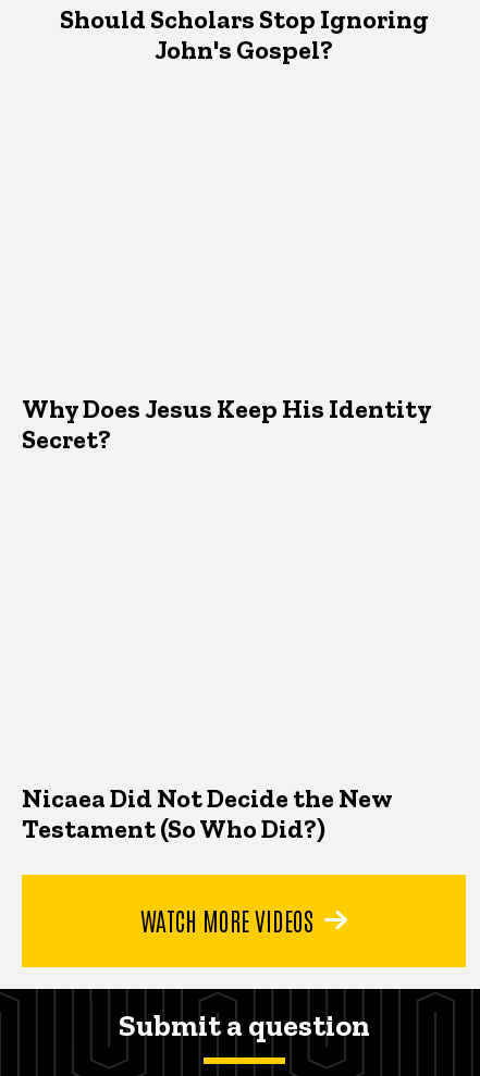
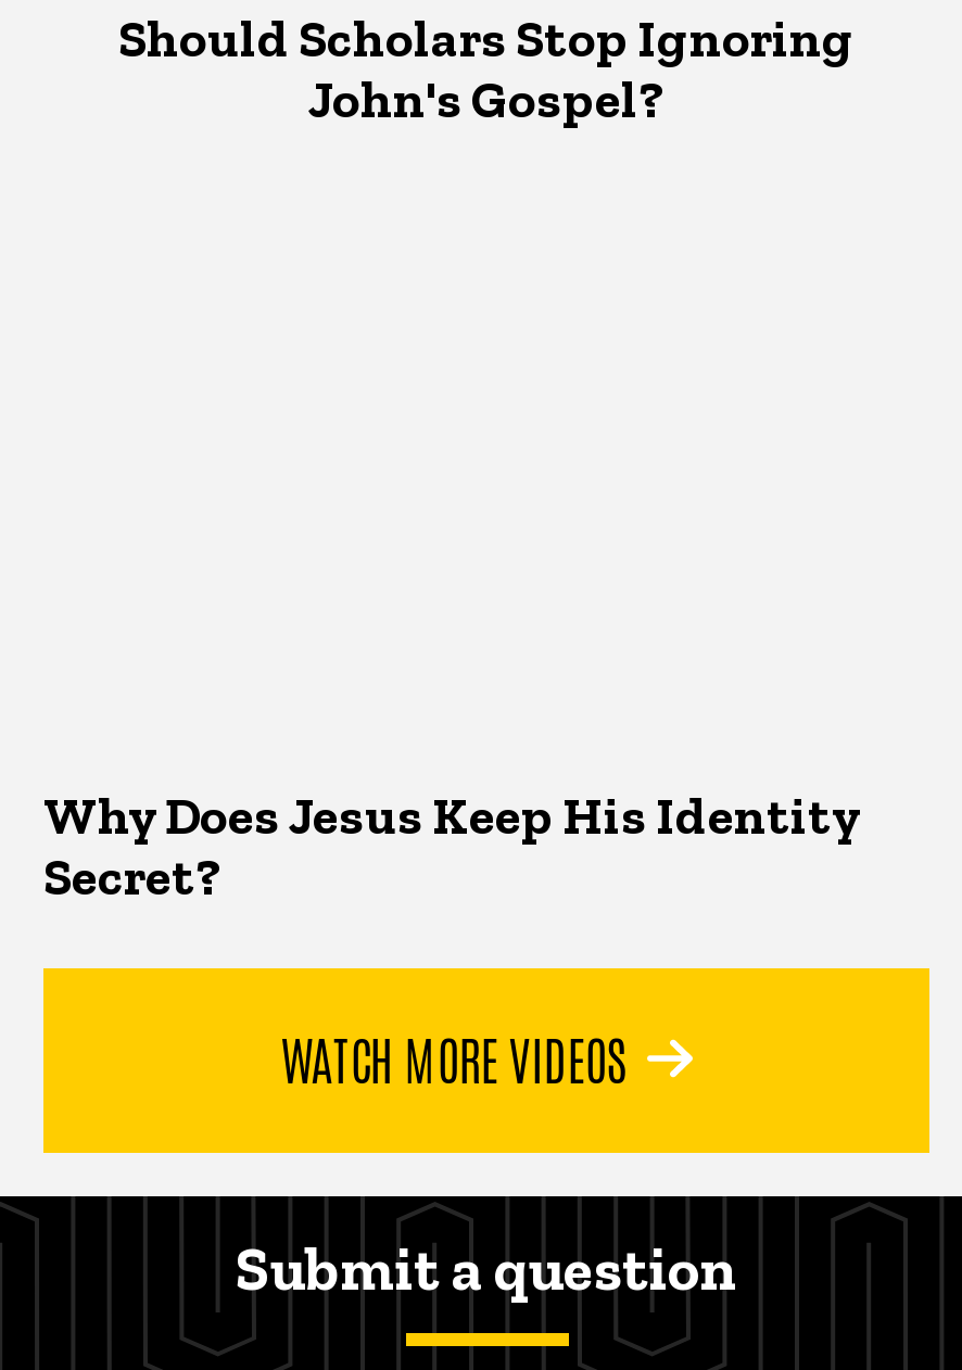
- Nicaea Did Not Decide the New
- Testament (So Who Did?)
